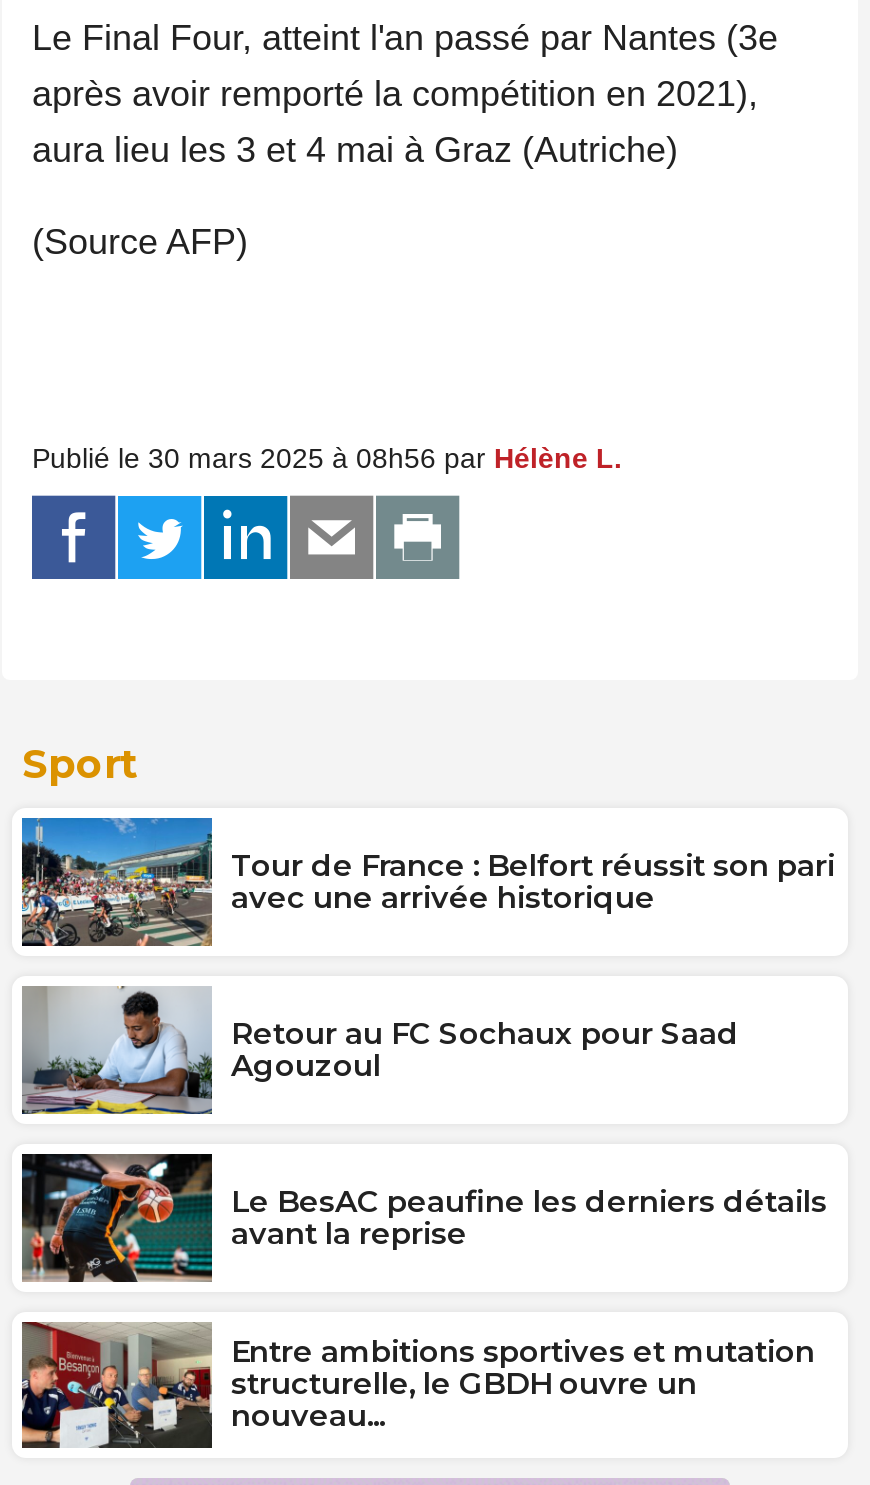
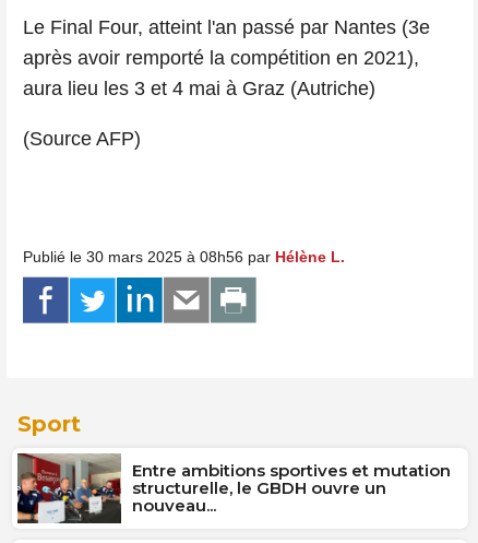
- [image]
- Tour de France : Belfort réussit son pari
- avec une arrivée historique

- [image]
- Retour au FC Sochaux pour Saad
- Agouzoul

- [image]
- Le BesAC peaufine les derniers détails
- avant la reprise
